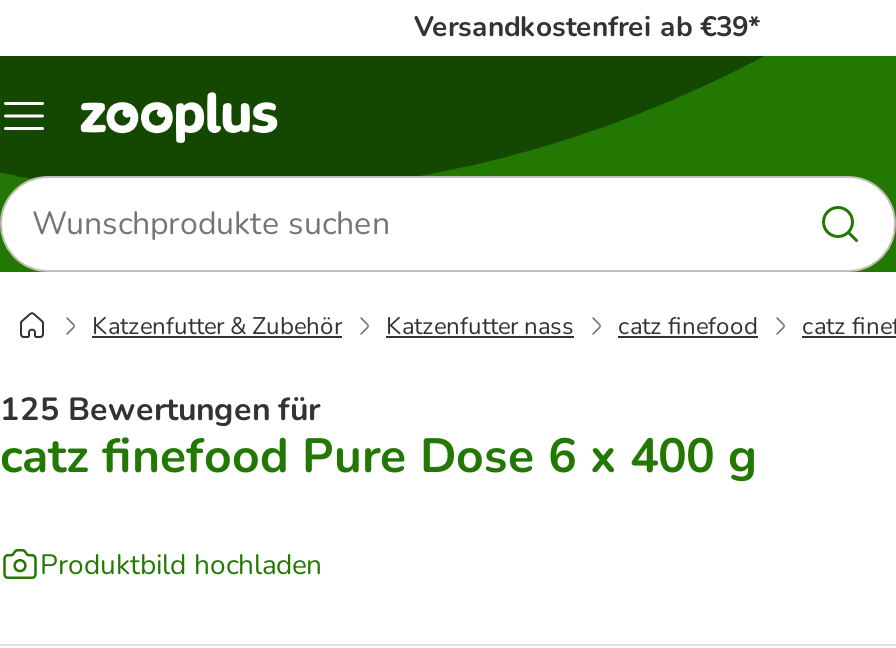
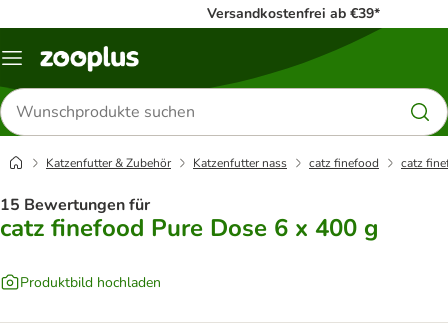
- 125 Bewertungen für
+ 15 Bewertungen für
